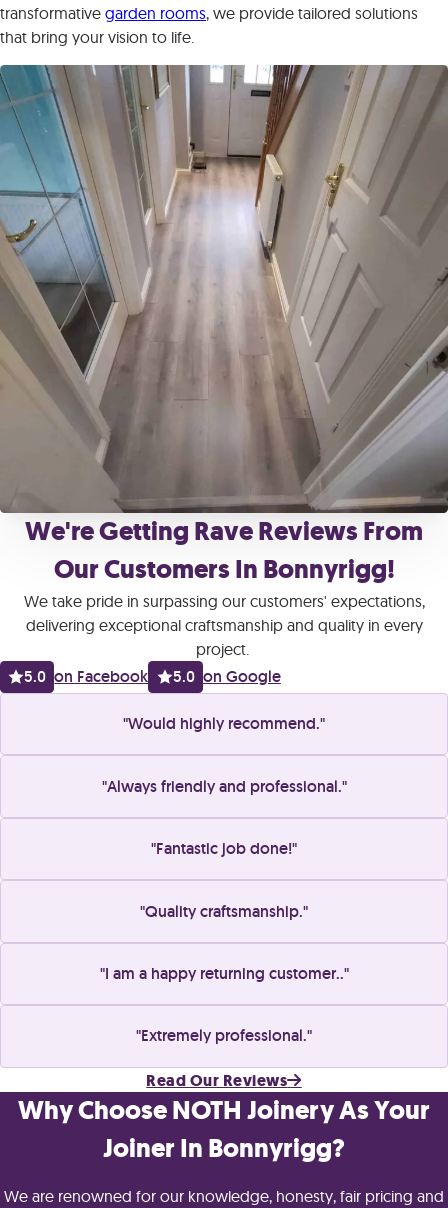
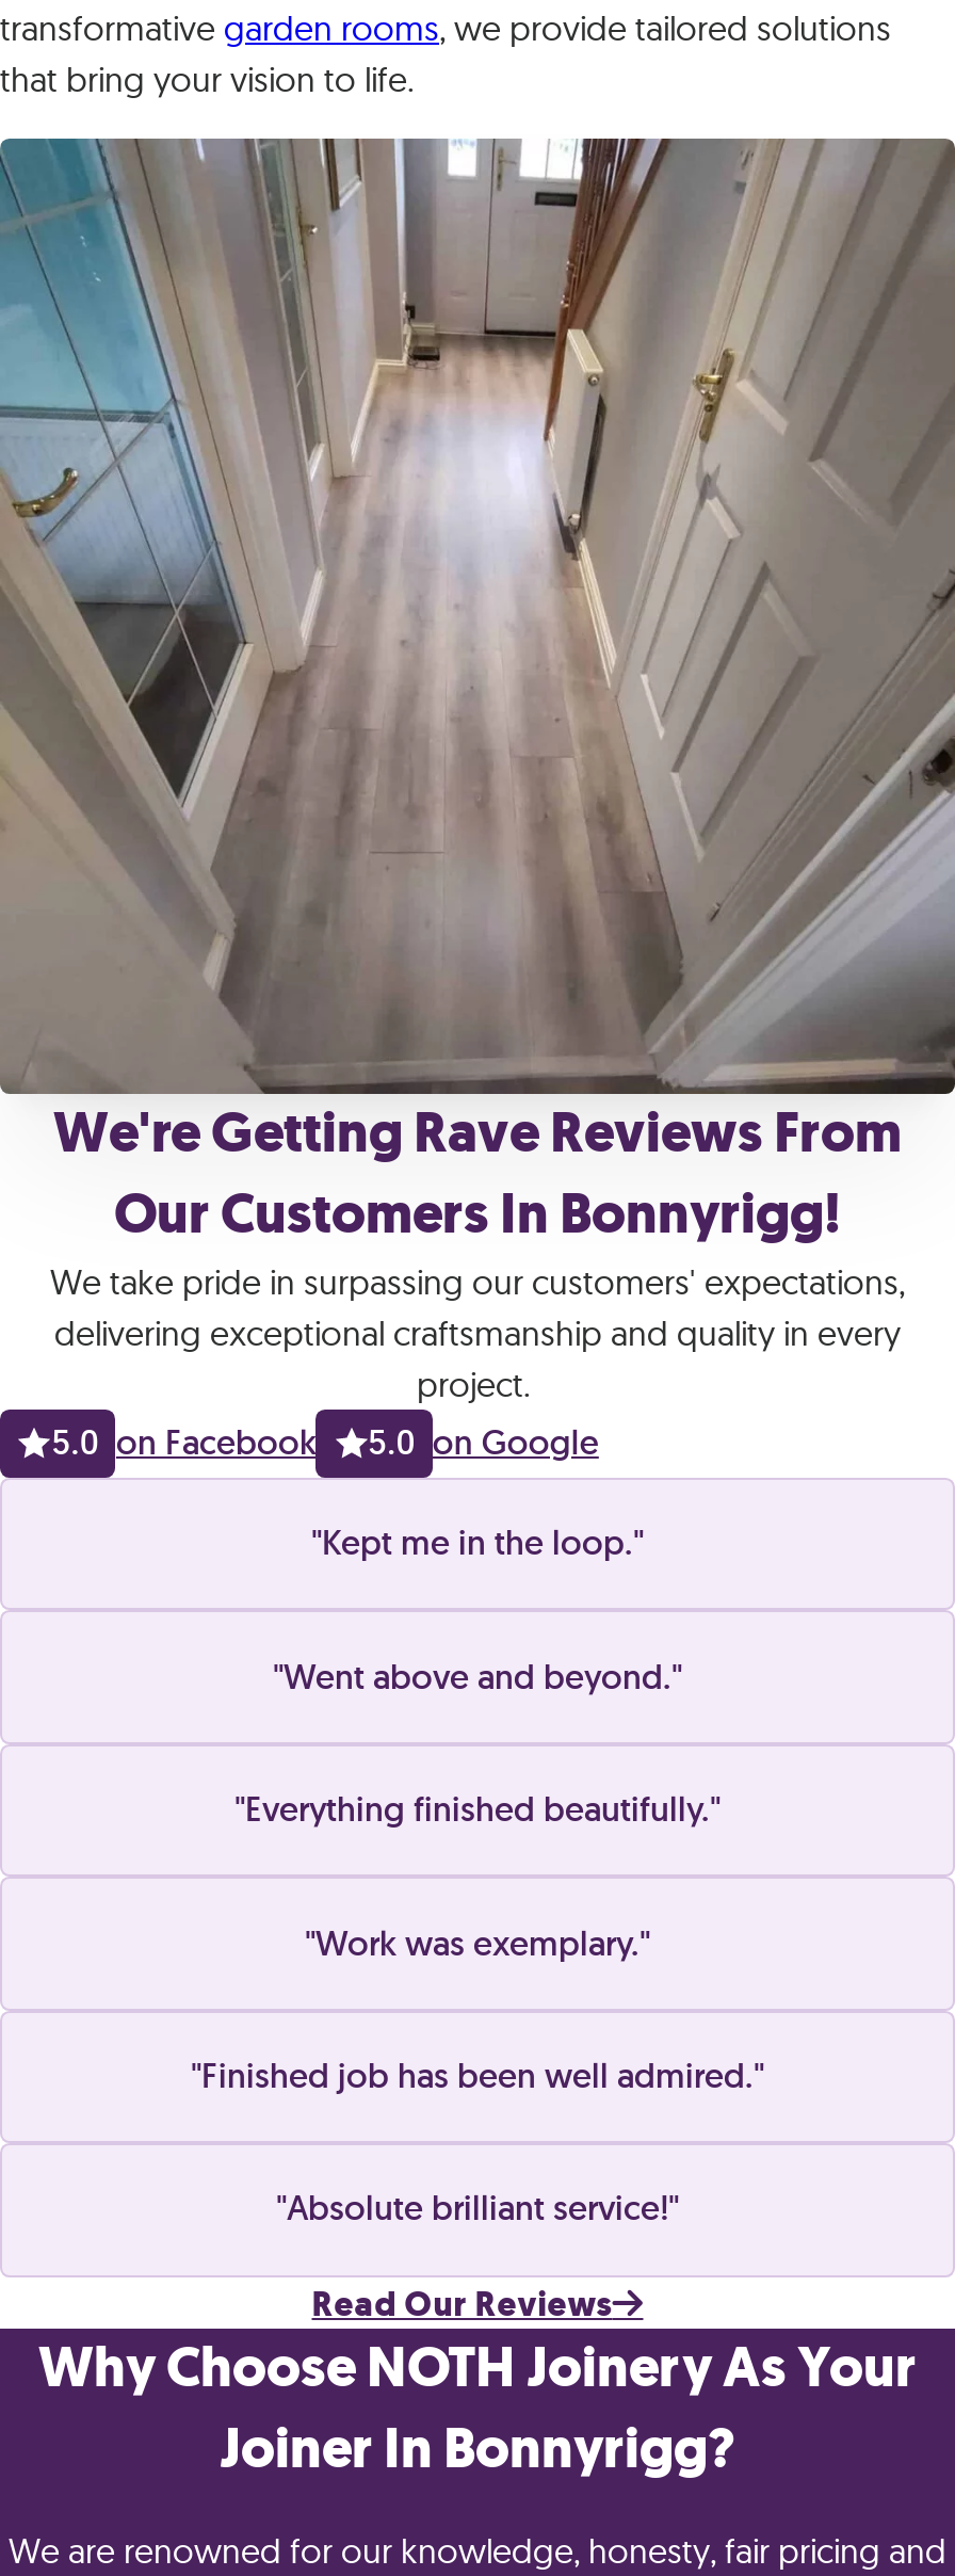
- Would highly recommend.
+ Kept me in the loop.

- Always friendly and professional.
+ Went above and beyond.

- Fantastic job done!
+ Everything finished beautifully.

- Quality craftsmanship.
+ Work was exemplary.

- I am a happy returning customer..
+ Finished job has been well admired.

- Extremely professional.
+ Absolute brilliant service!
